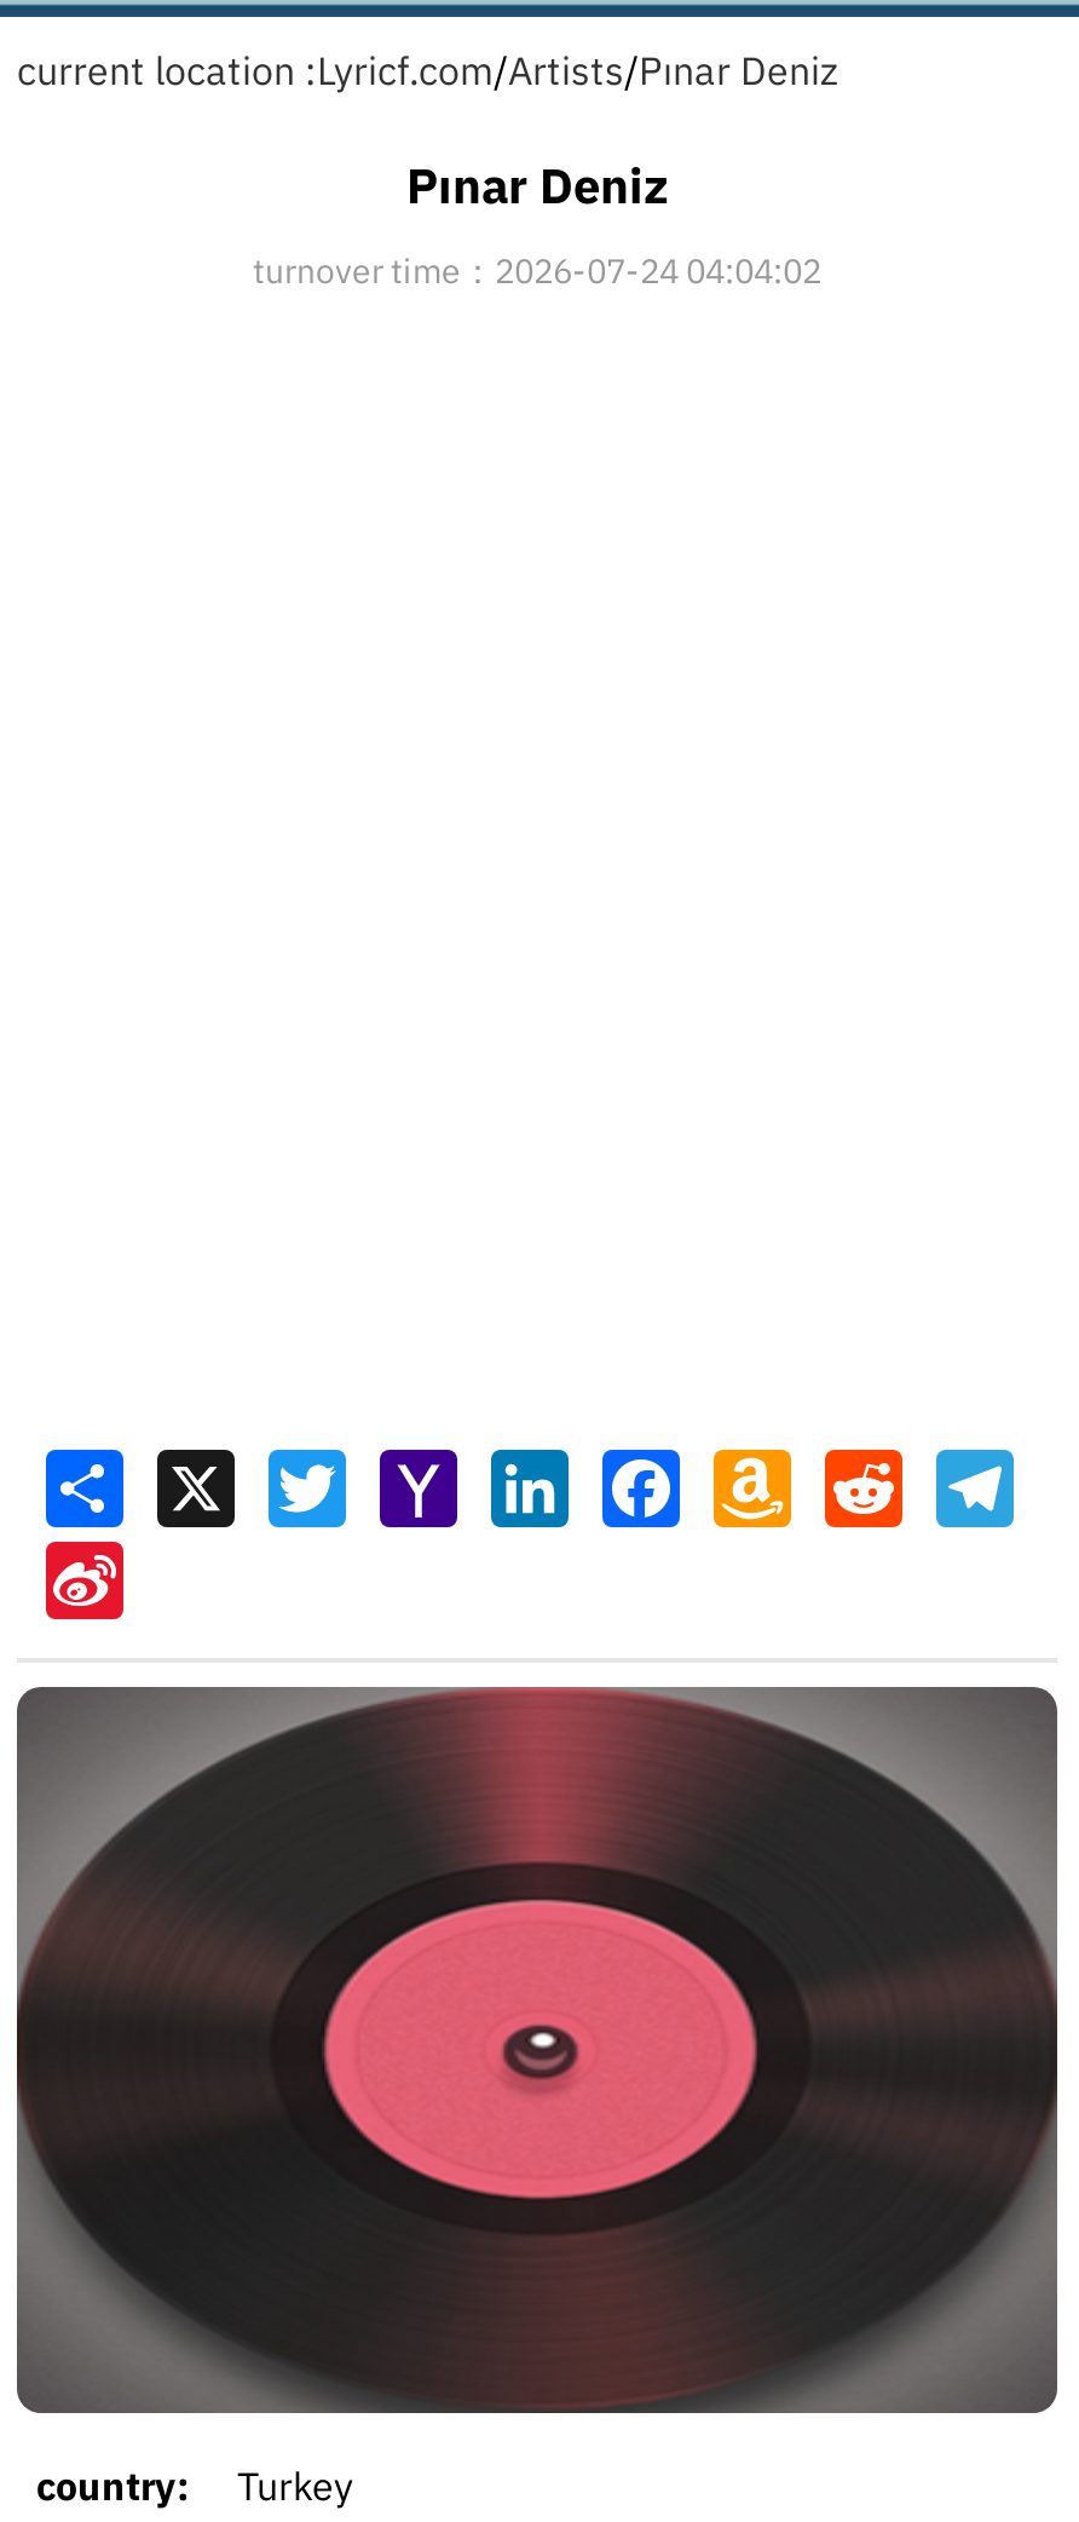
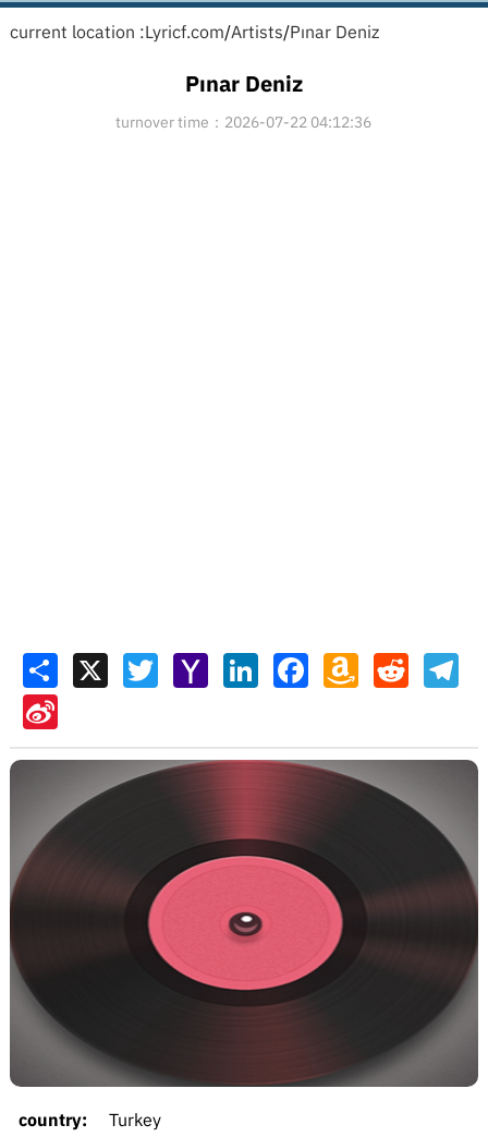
- turnover time：2026-07-24 04:04:02
+ turnover time：2026-07-22 04:12:36
